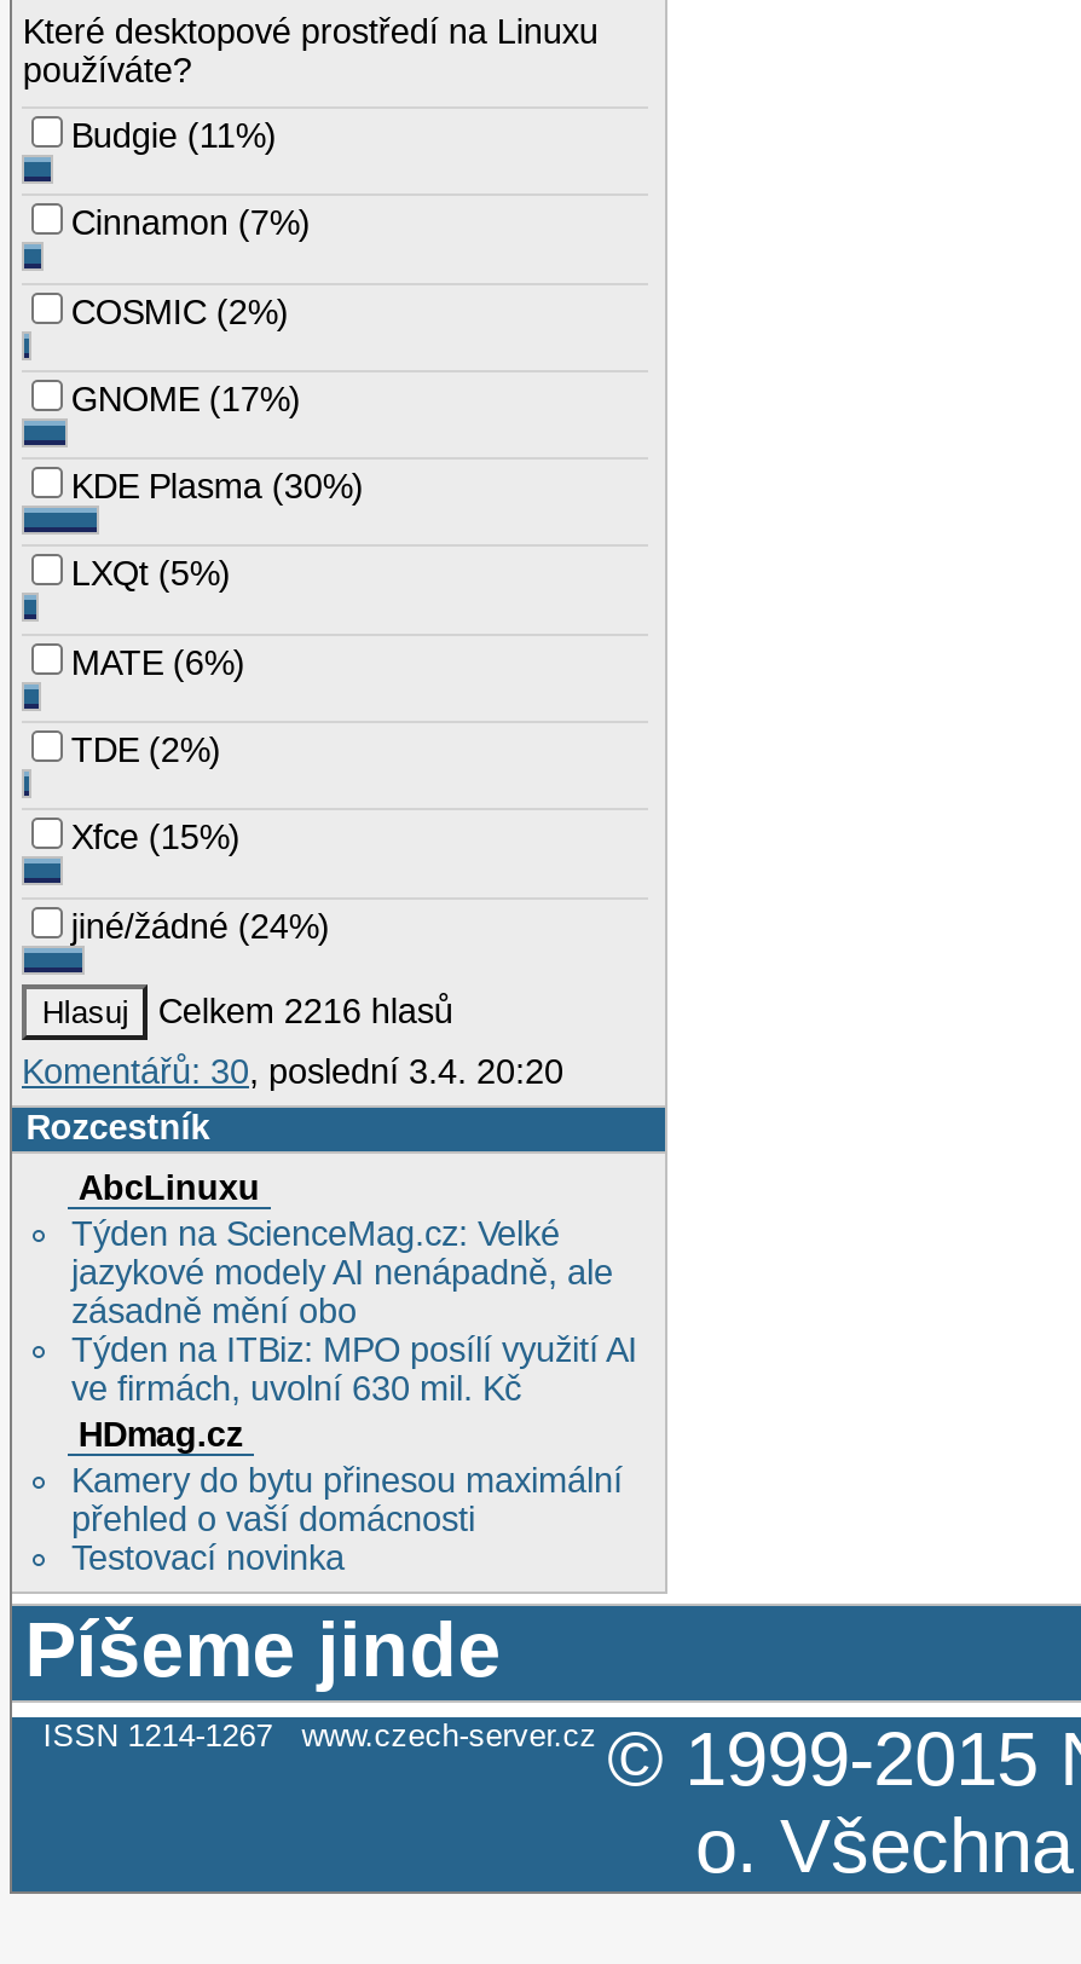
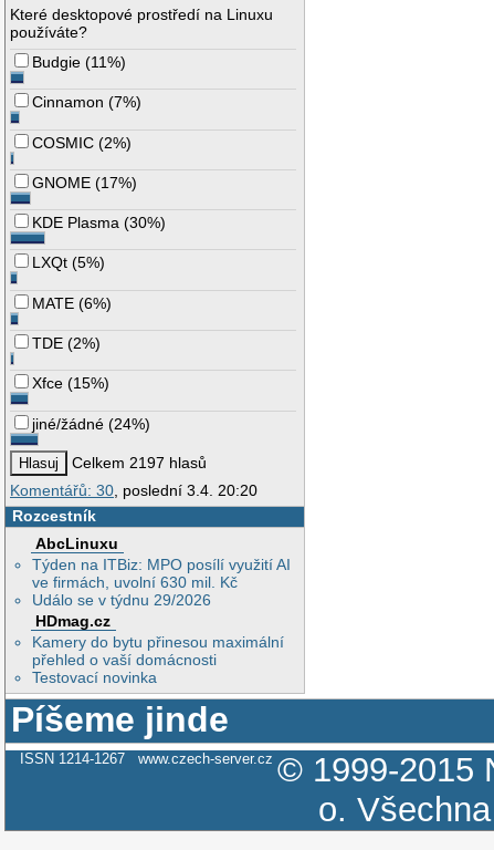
- Celkem 2216 hlasů
+ Celkem 2197 hlasů

- Týden na ScienceMag.cz: Velké
- jazykové modely AI nenápadně, ale
- zásadně mění obo

moved up: Týden na ITBiz: MPO posílí využití AI | ve firmách, uvolní 630 mil. Kč

+ Událo se v týdnu 29/2026
